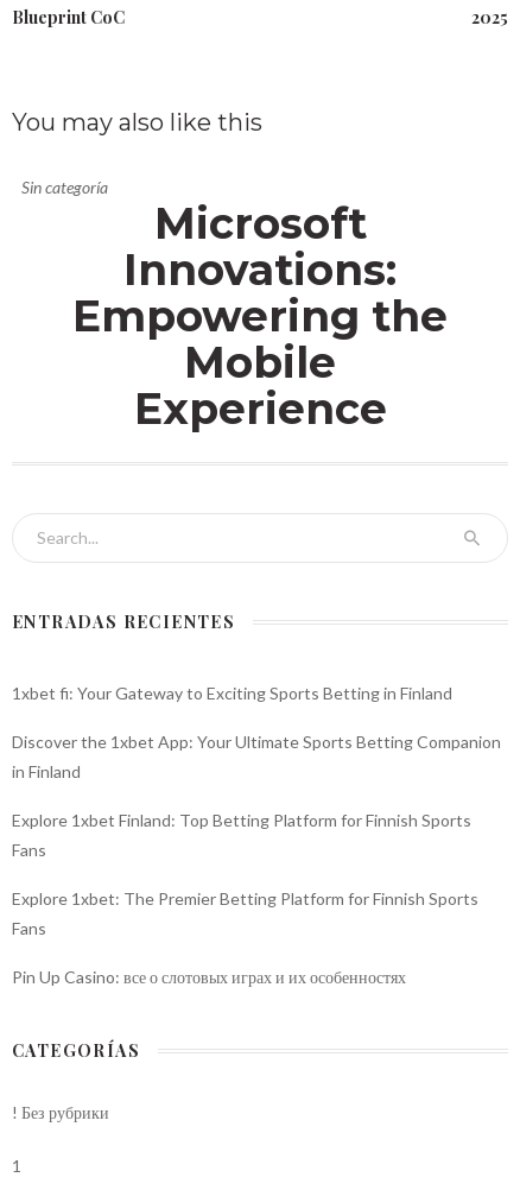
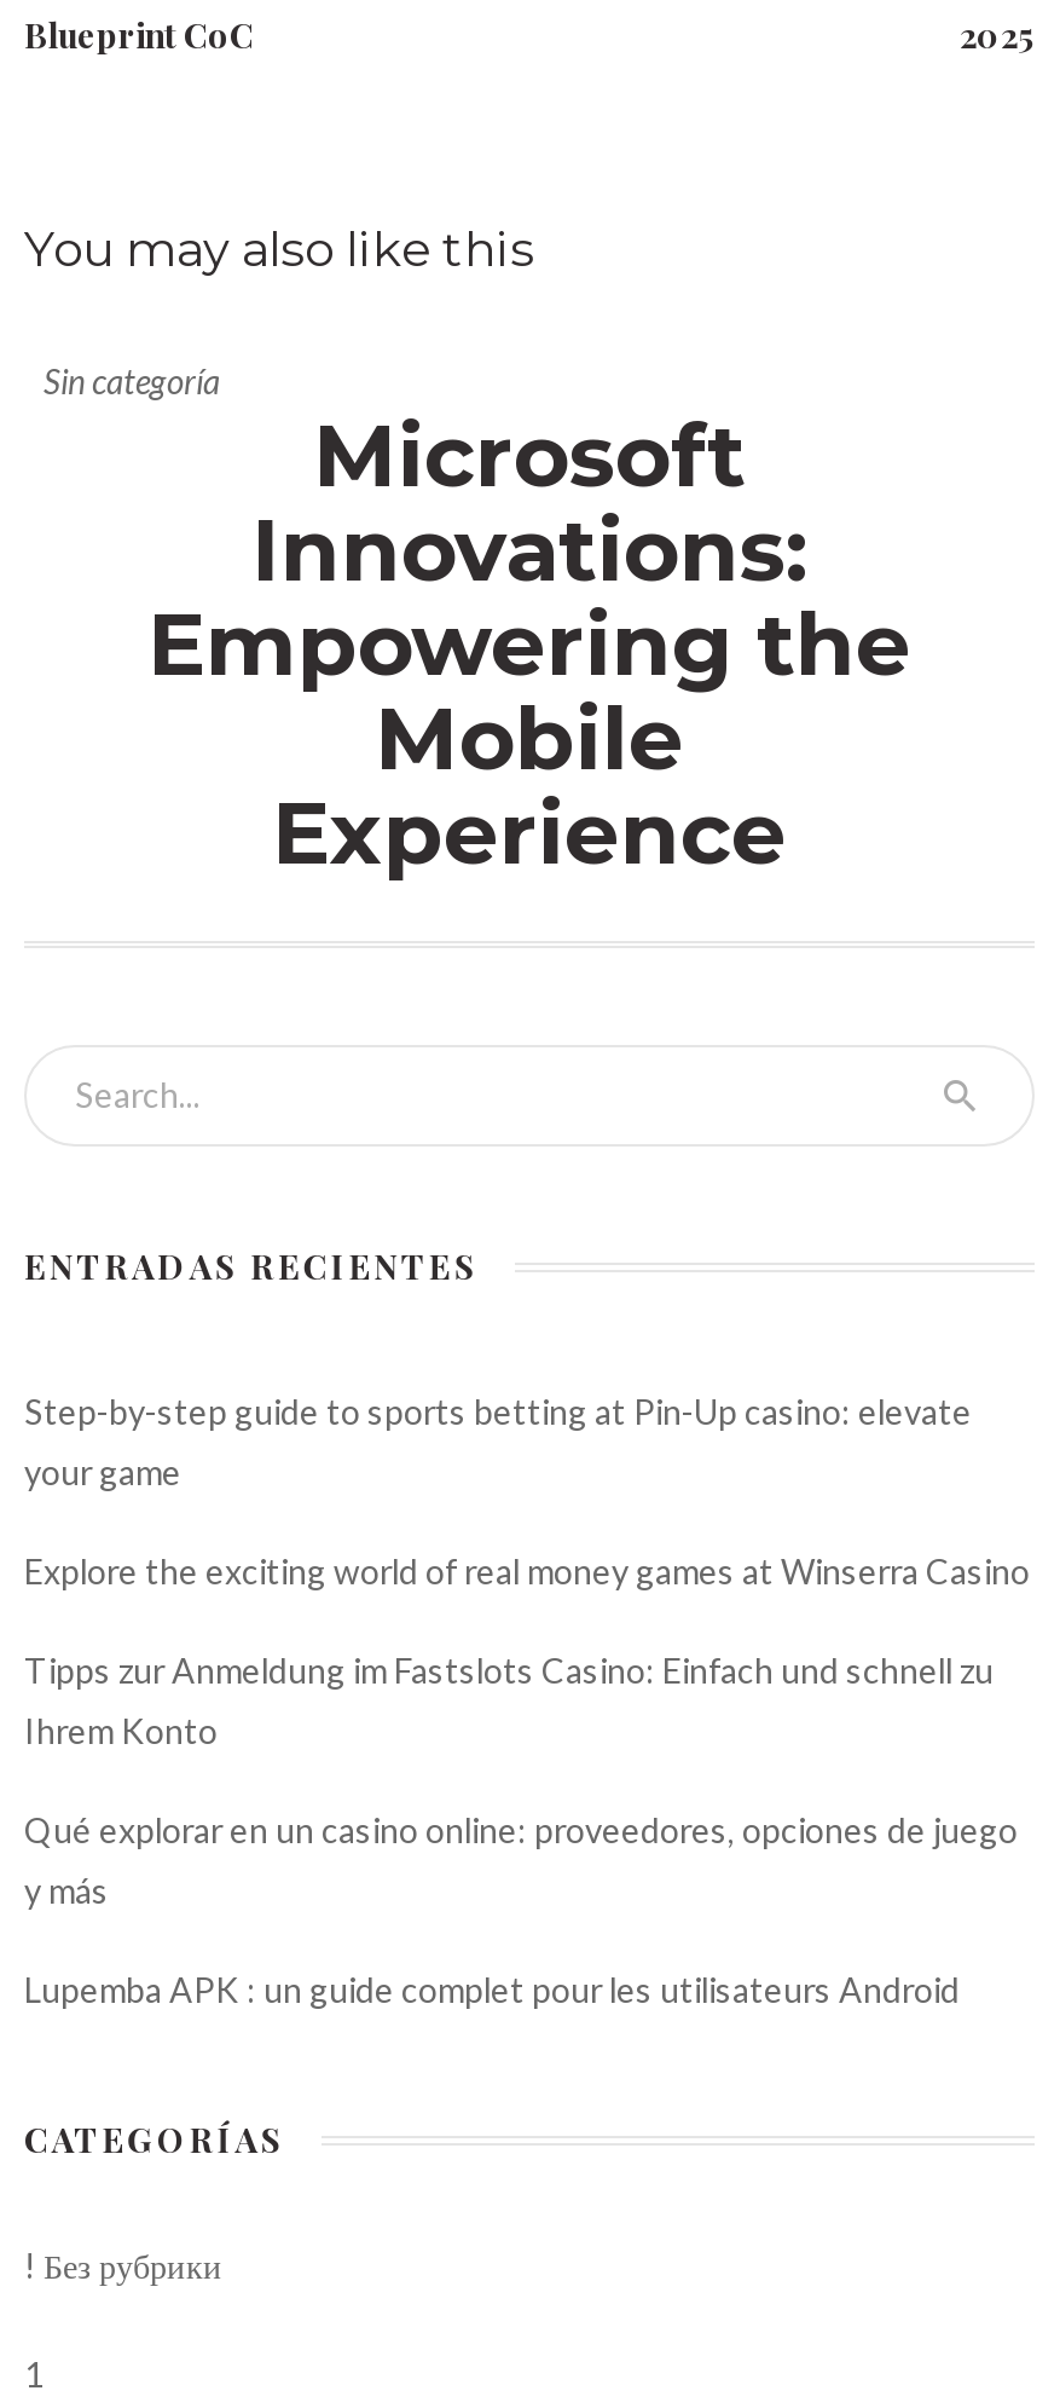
- 1xbet fi: Your Gateway to Exciting Sports Betting in Finland
+ Step-by-step guide to sports betting at Pin-Up casino: elevate

- Discover the 1xbet App: Your Ultimate Sports Betting Companion
+ your game

- in Finland
+ Explore the exciting world of real money games at Winserra Casino

- Explore 1xbet Finland: Top Betting Platform for Finnish Sports
+ Tipps zur Anmeldung im Fastslots Casino: Einfach und schnell zu

- Fans
+ Ihrem Konto

- Explore 1xbet: The Premier Betting Platform for Finnish Sports
+ Qué explorar en un casino online: proveedores, opciones de juego

- Fans
+ y más

- Pin Up Casino: все о слотовых играх и их особенностях
+ Lupemba APK : un guide complet pour les utilisateurs Android
